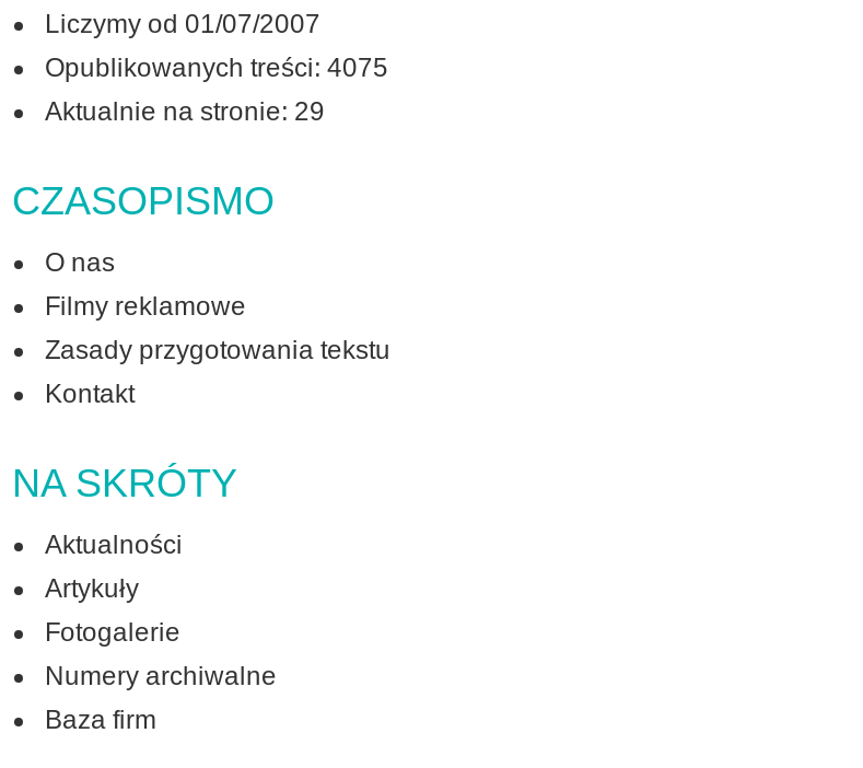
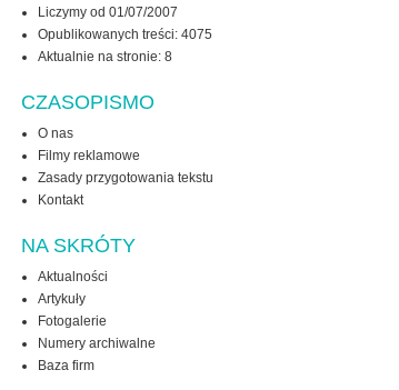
- Aktualnie na stronie: 29
+ Aktualnie na stronie: 8
